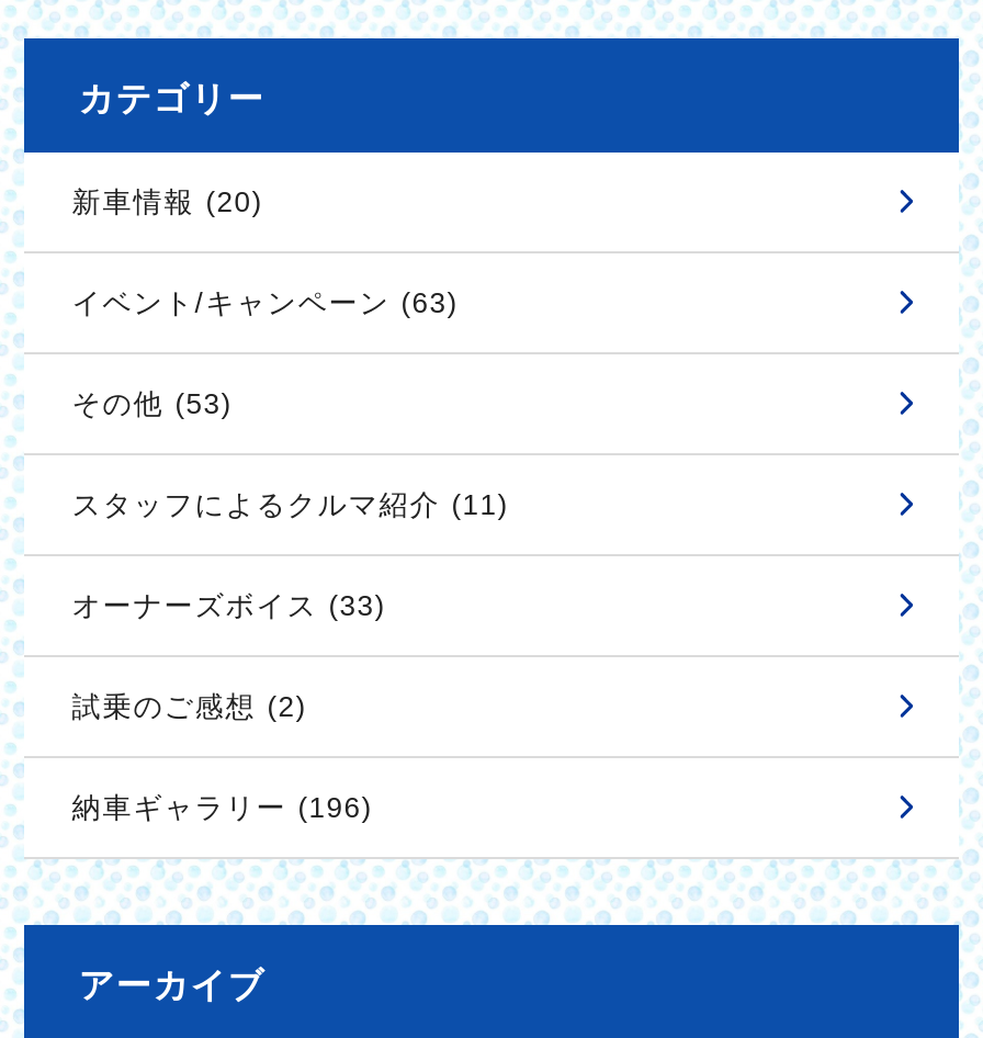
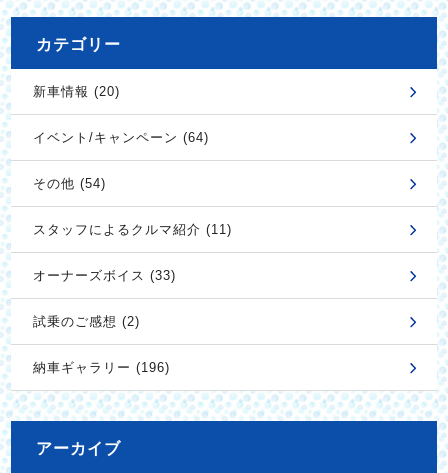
- イベント/キャンペーン (63)
+ イベント/キャンペーン (64)

- その他 (53)
+ その他 (54)
